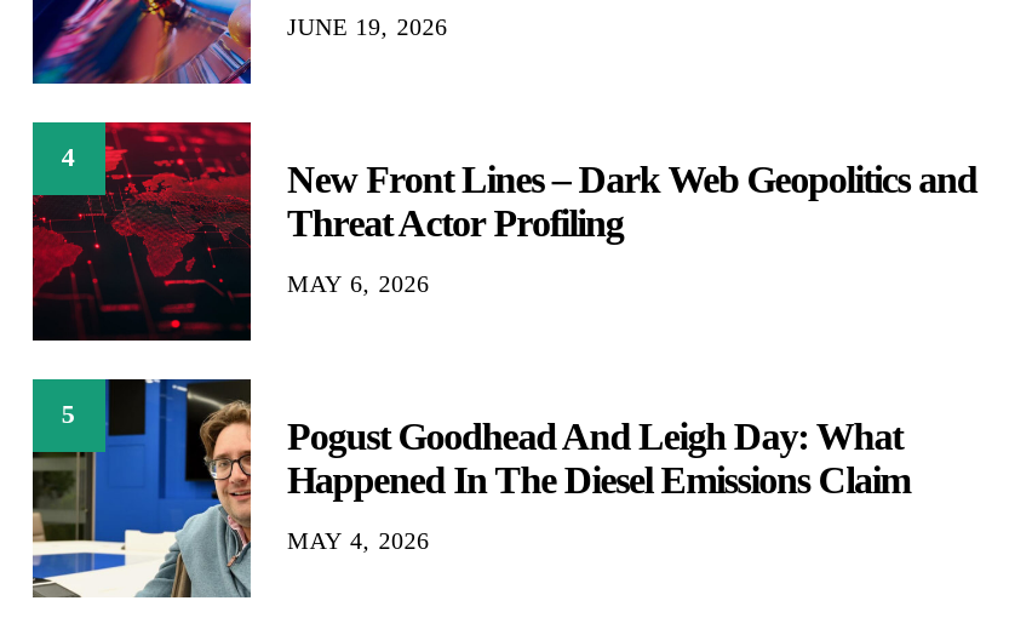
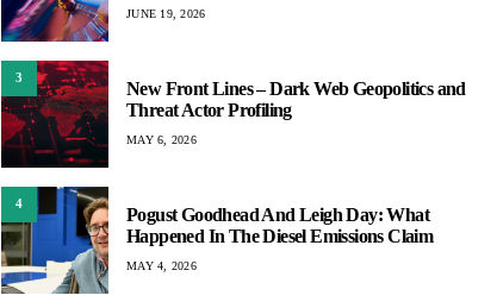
- 4
+ 3

- 5
+ 4
